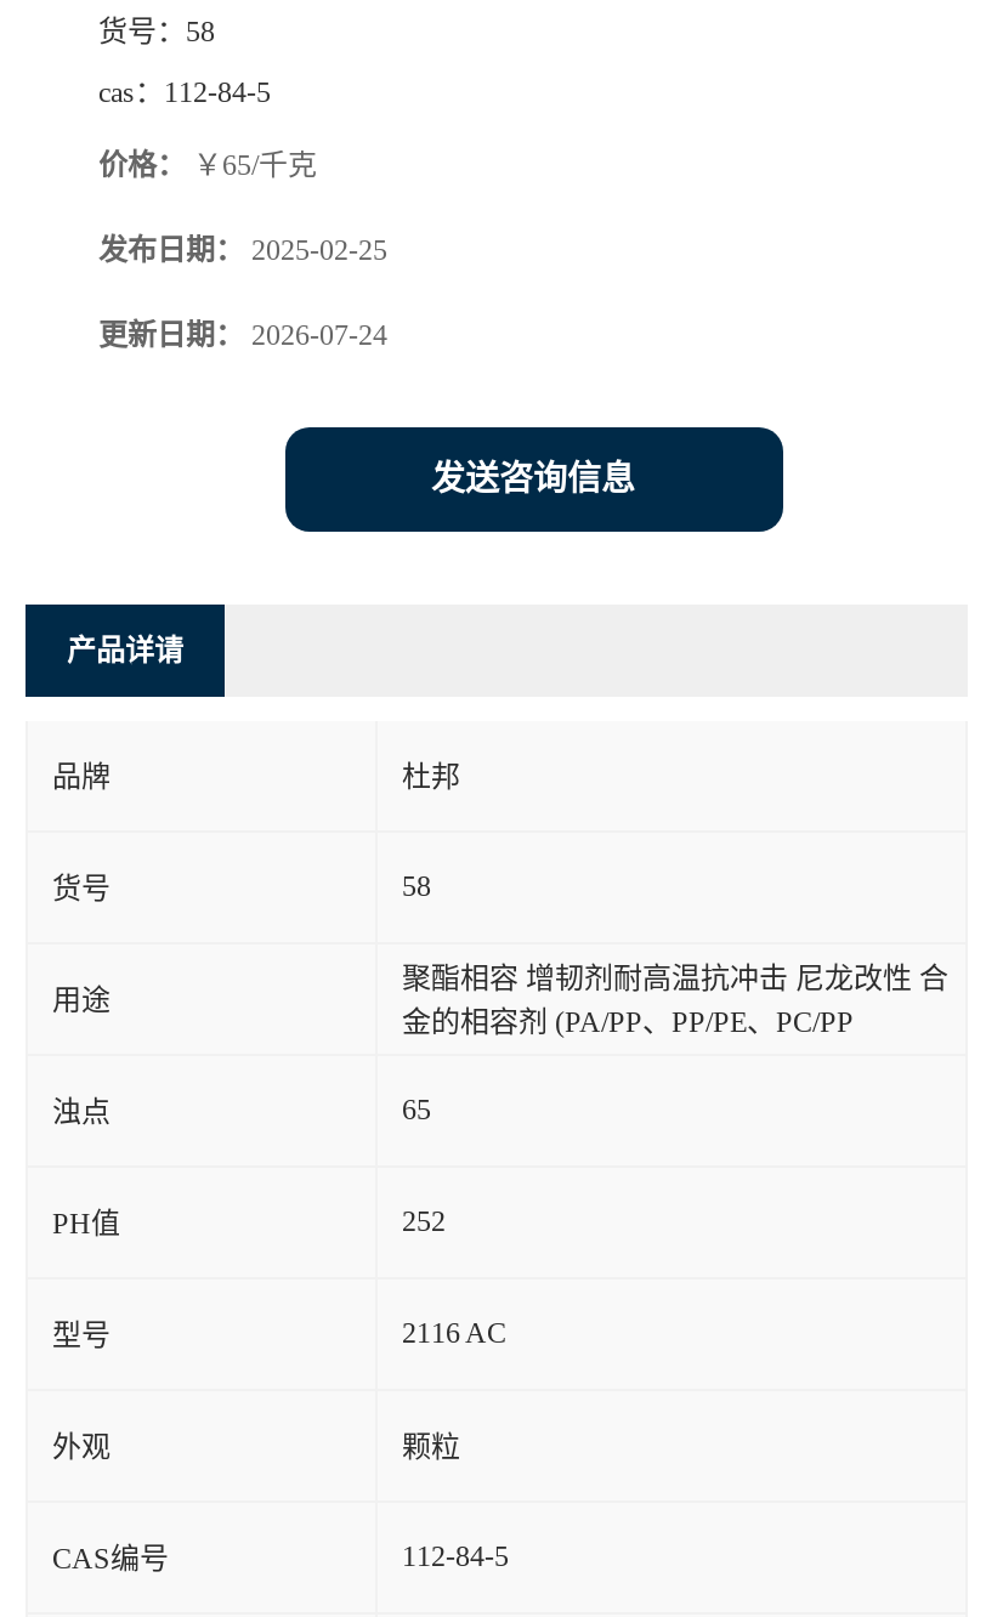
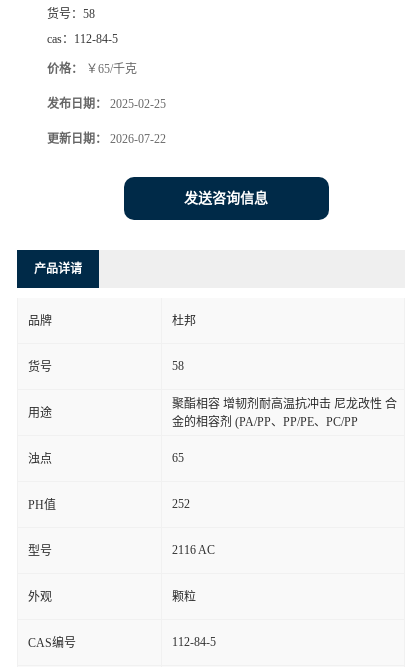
- 更新日期：2026-07-24
+ 更新日期：2026-07-22
